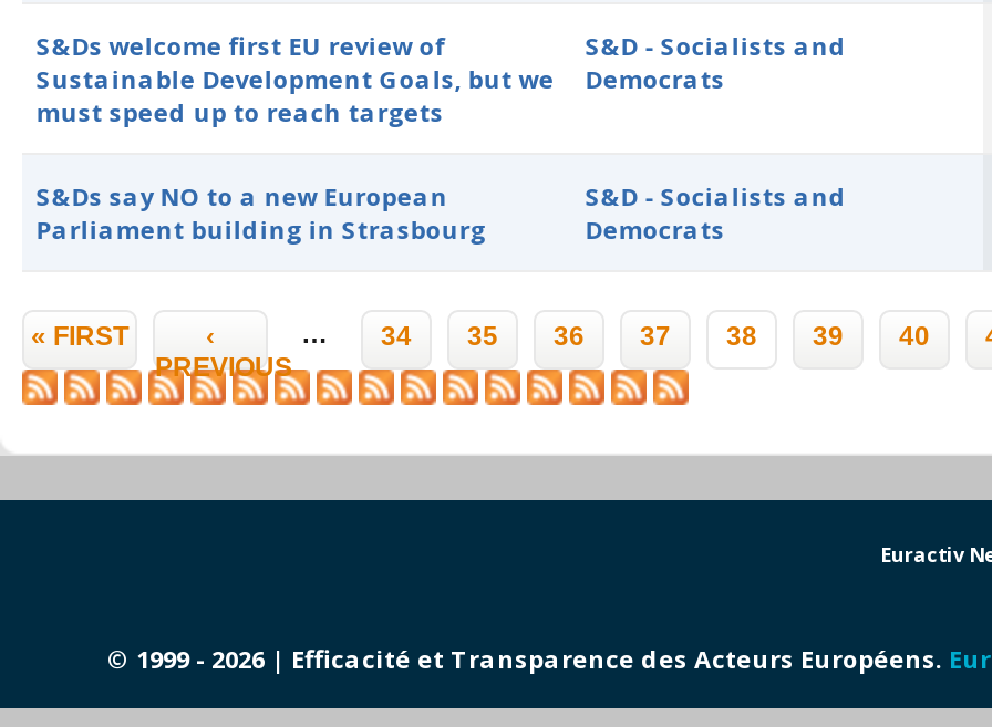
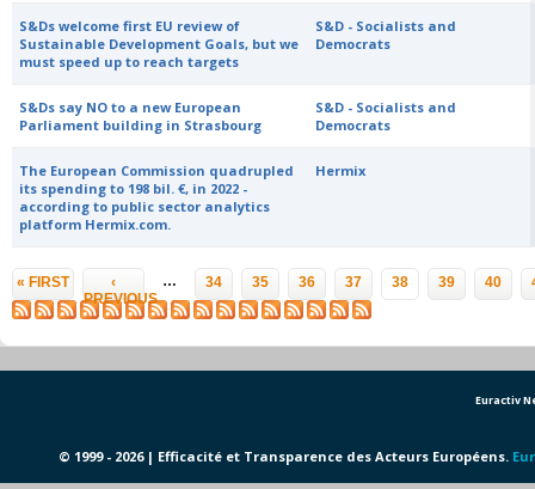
+ The European Commission quadrupled
+ its spending to 198 bil. €, in 2022 -
+ according to public sector analytics
+ platform Hermix.com.

+ Hermix
